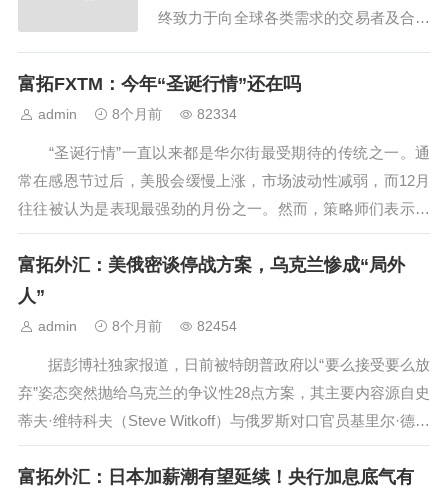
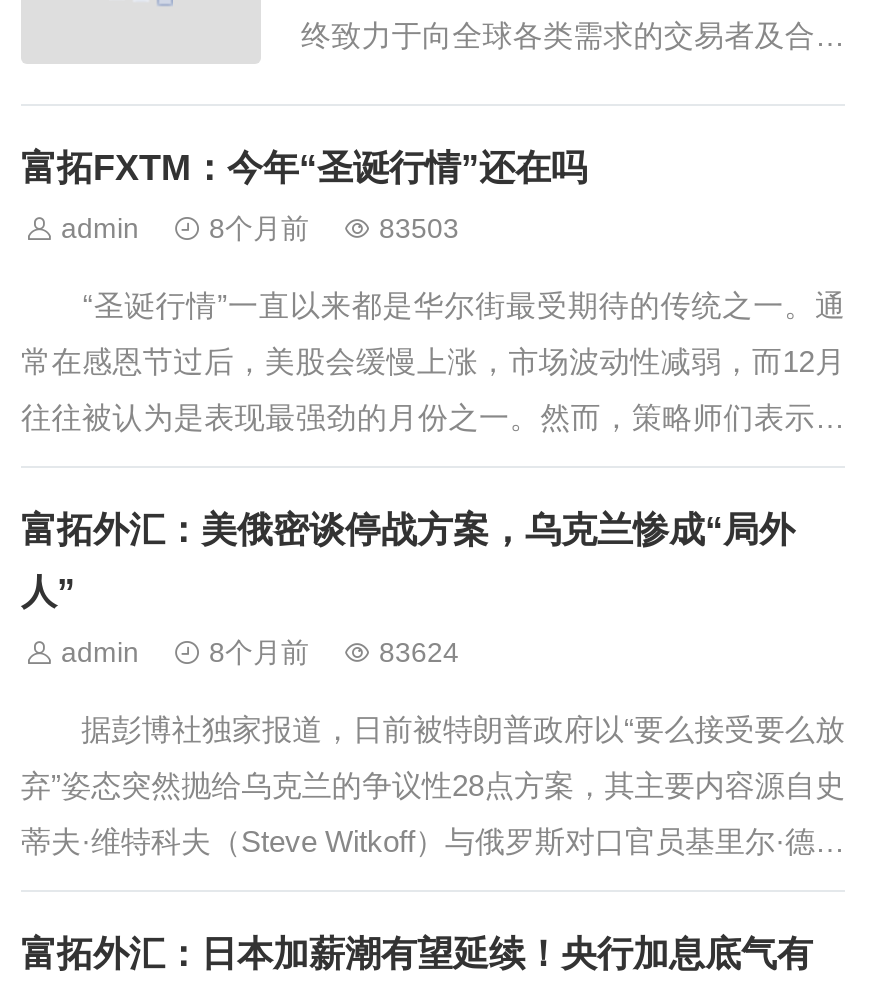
- 82334
+ 83503

- 82454
+ 83624
